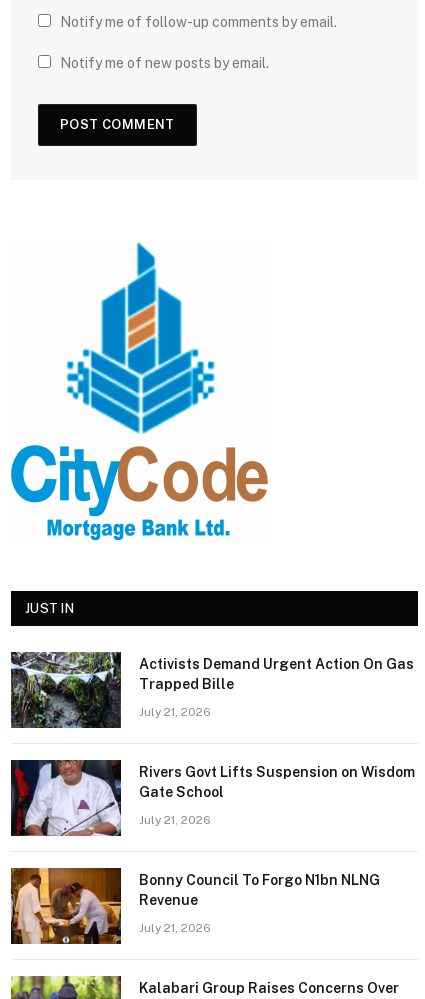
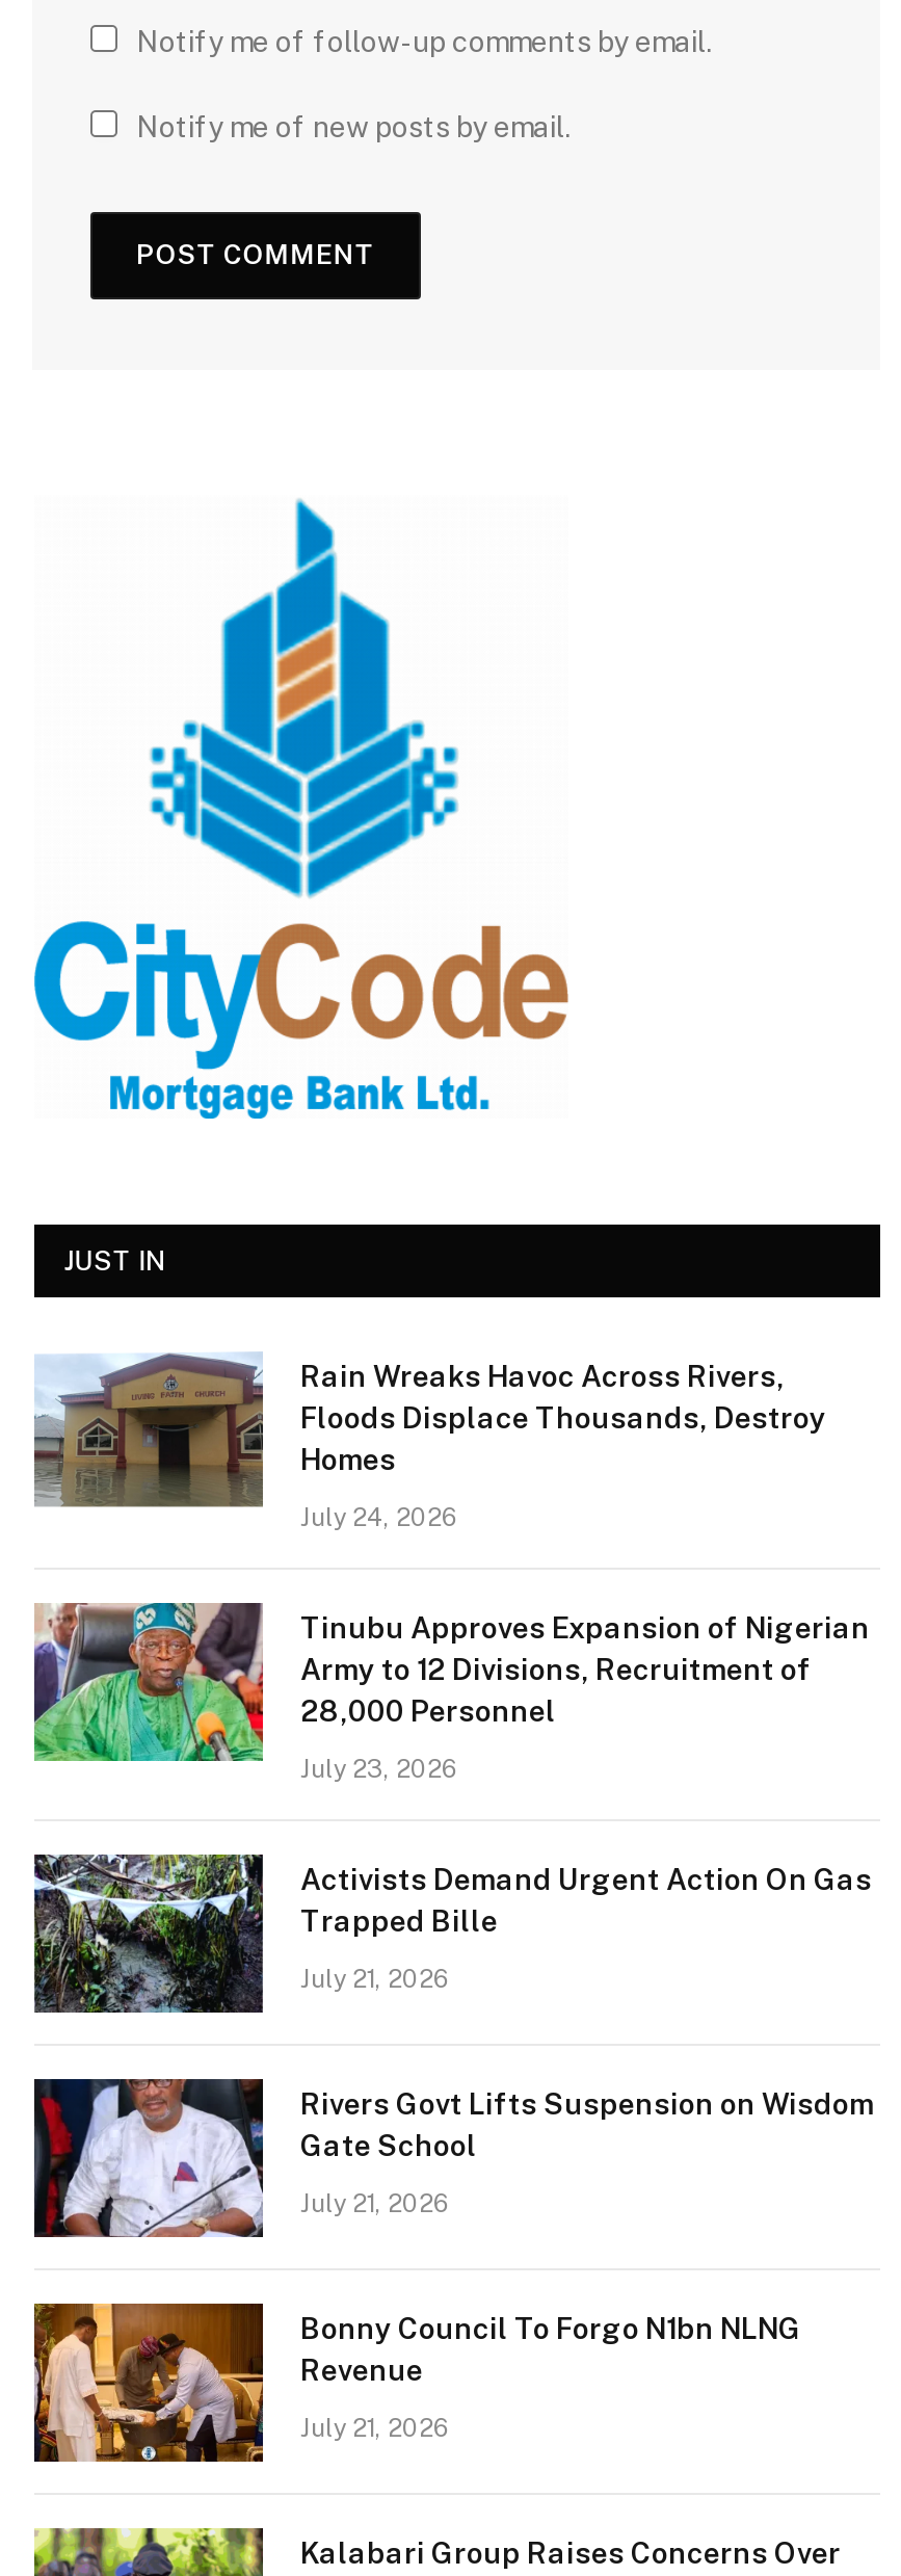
+ [image]

+ [image]
+ Rain Wreaks Havoc Across Rivers,
+ Floods Displace Thousands, Destroy
+ Homes
+ July 24, 2026
+ Tinubu Approves Expansion of Nigerian
+ Army to 12 Divisions, Recruitment of
+ 28,000 Personnel
+ July 23, 2026
